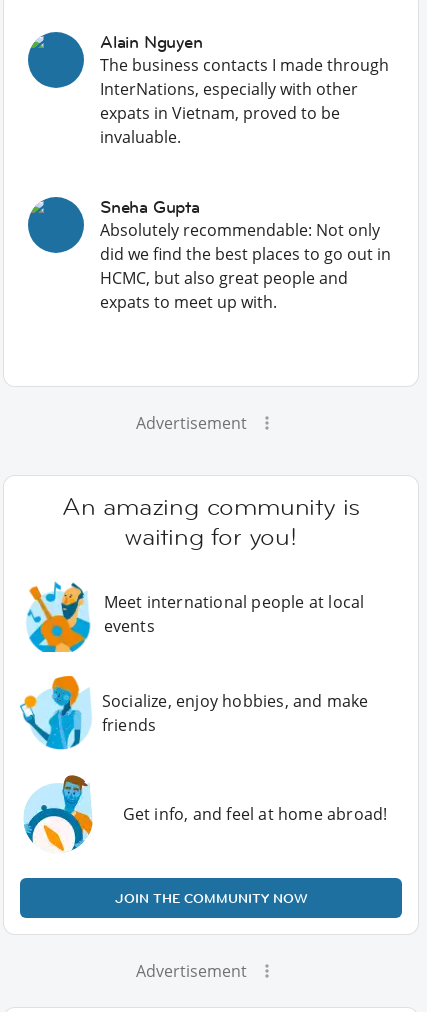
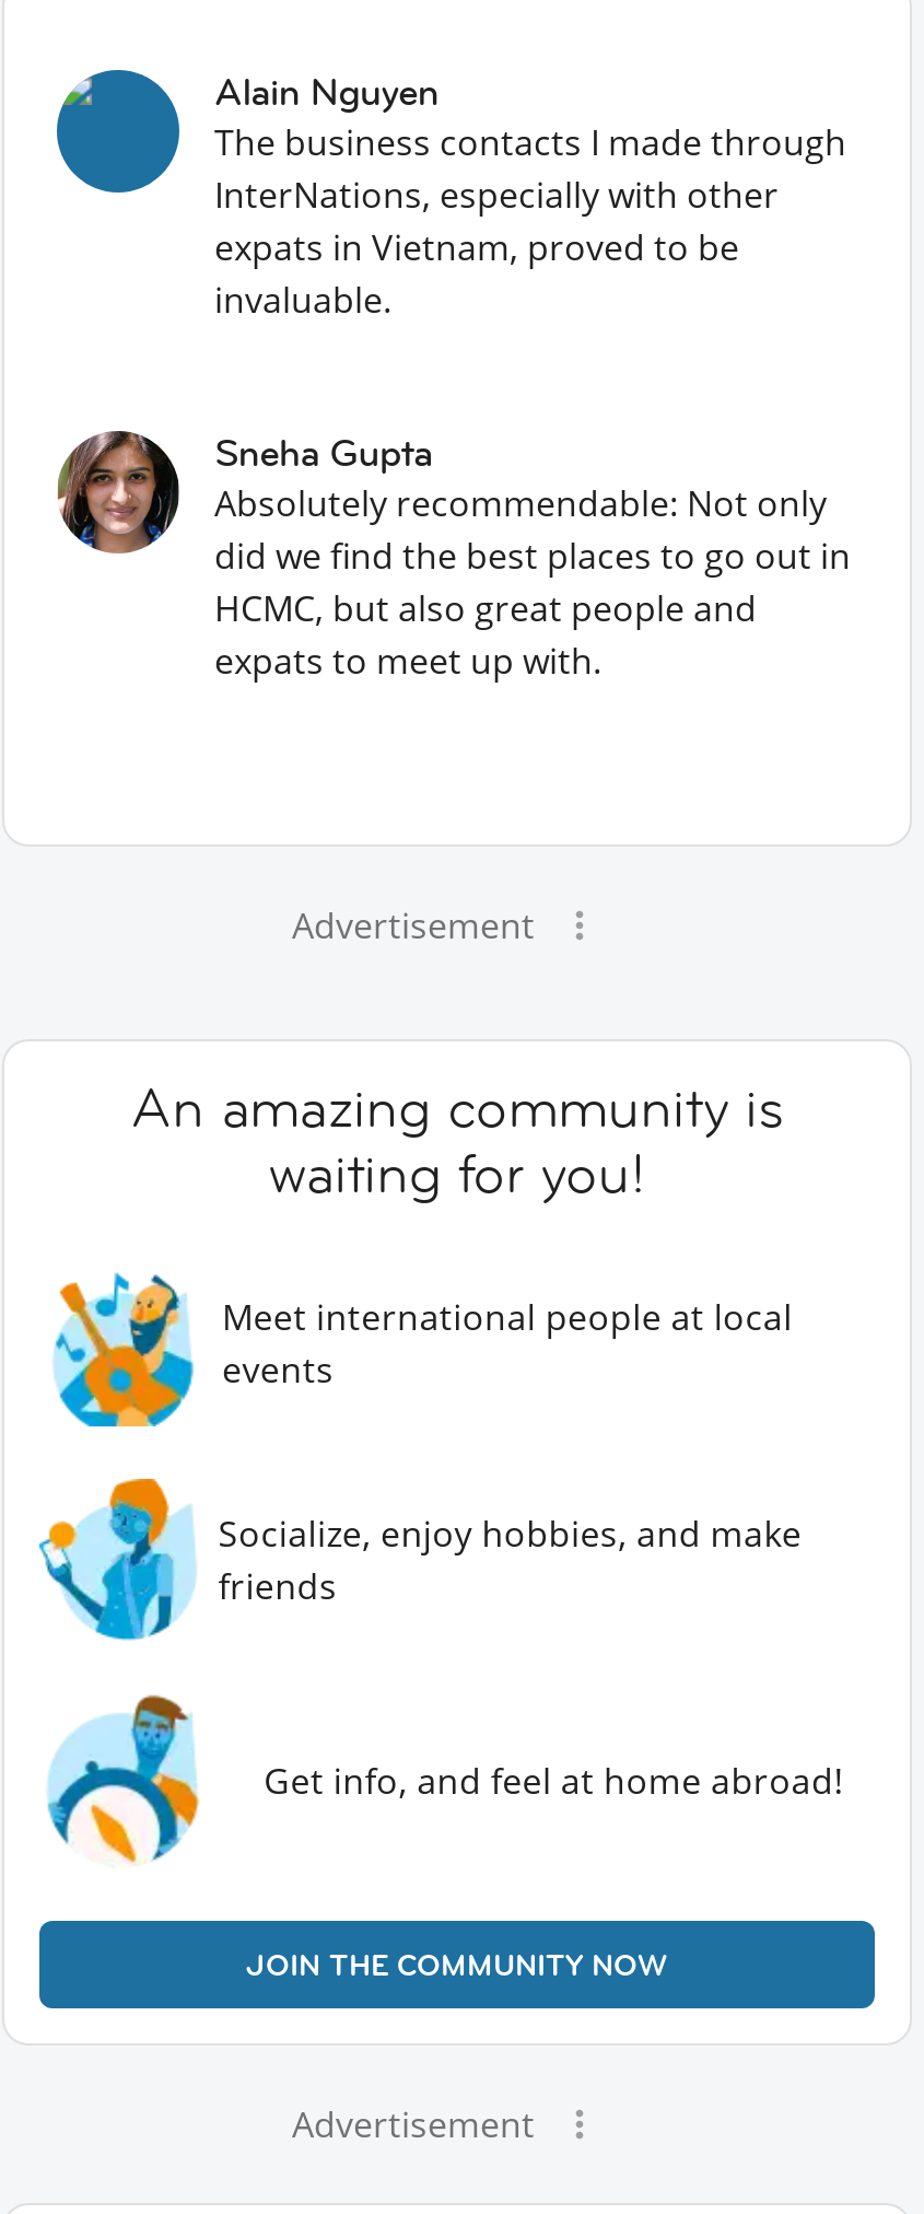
- [image]
+ [image]
